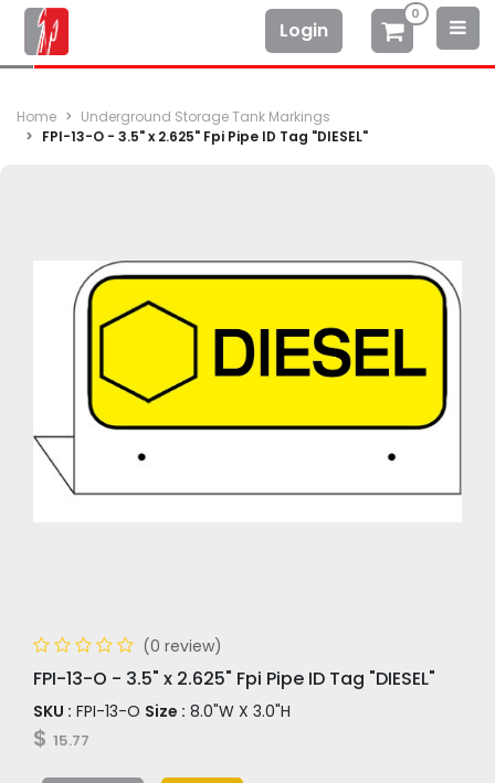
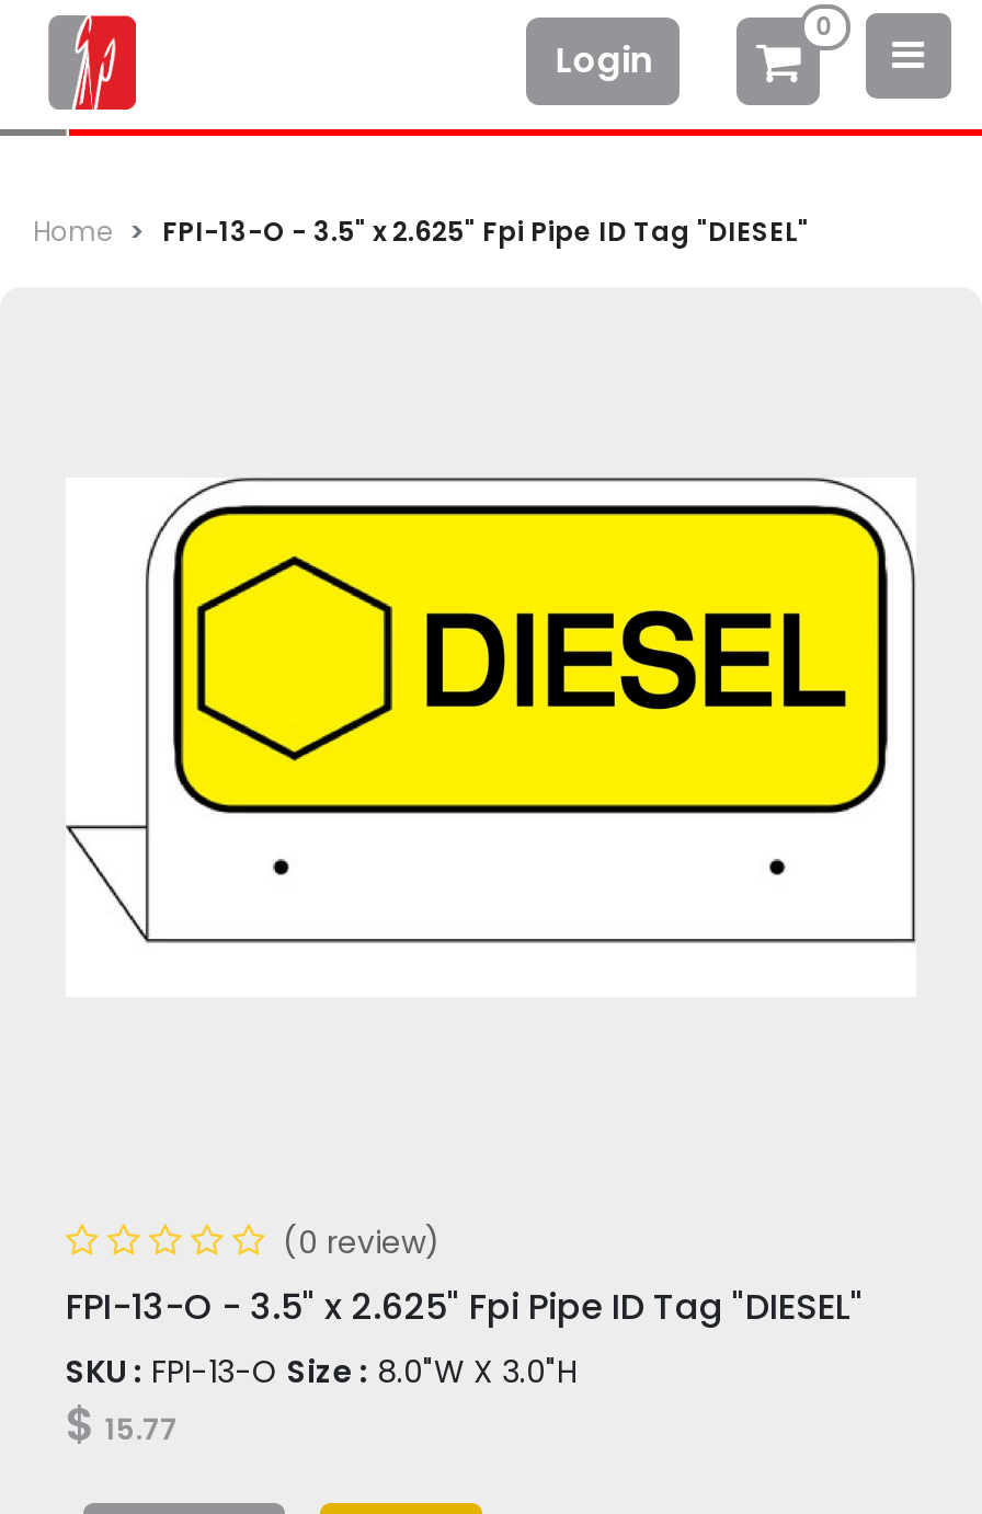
- Underground Storage Tank Markings
